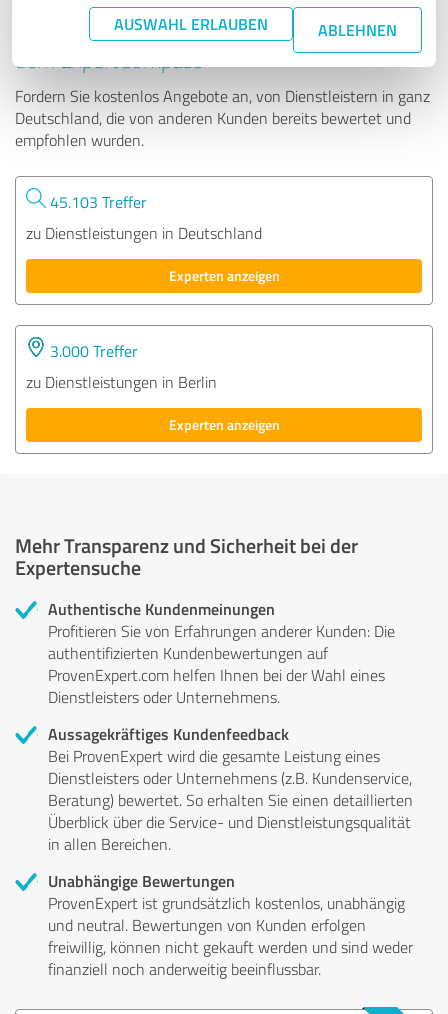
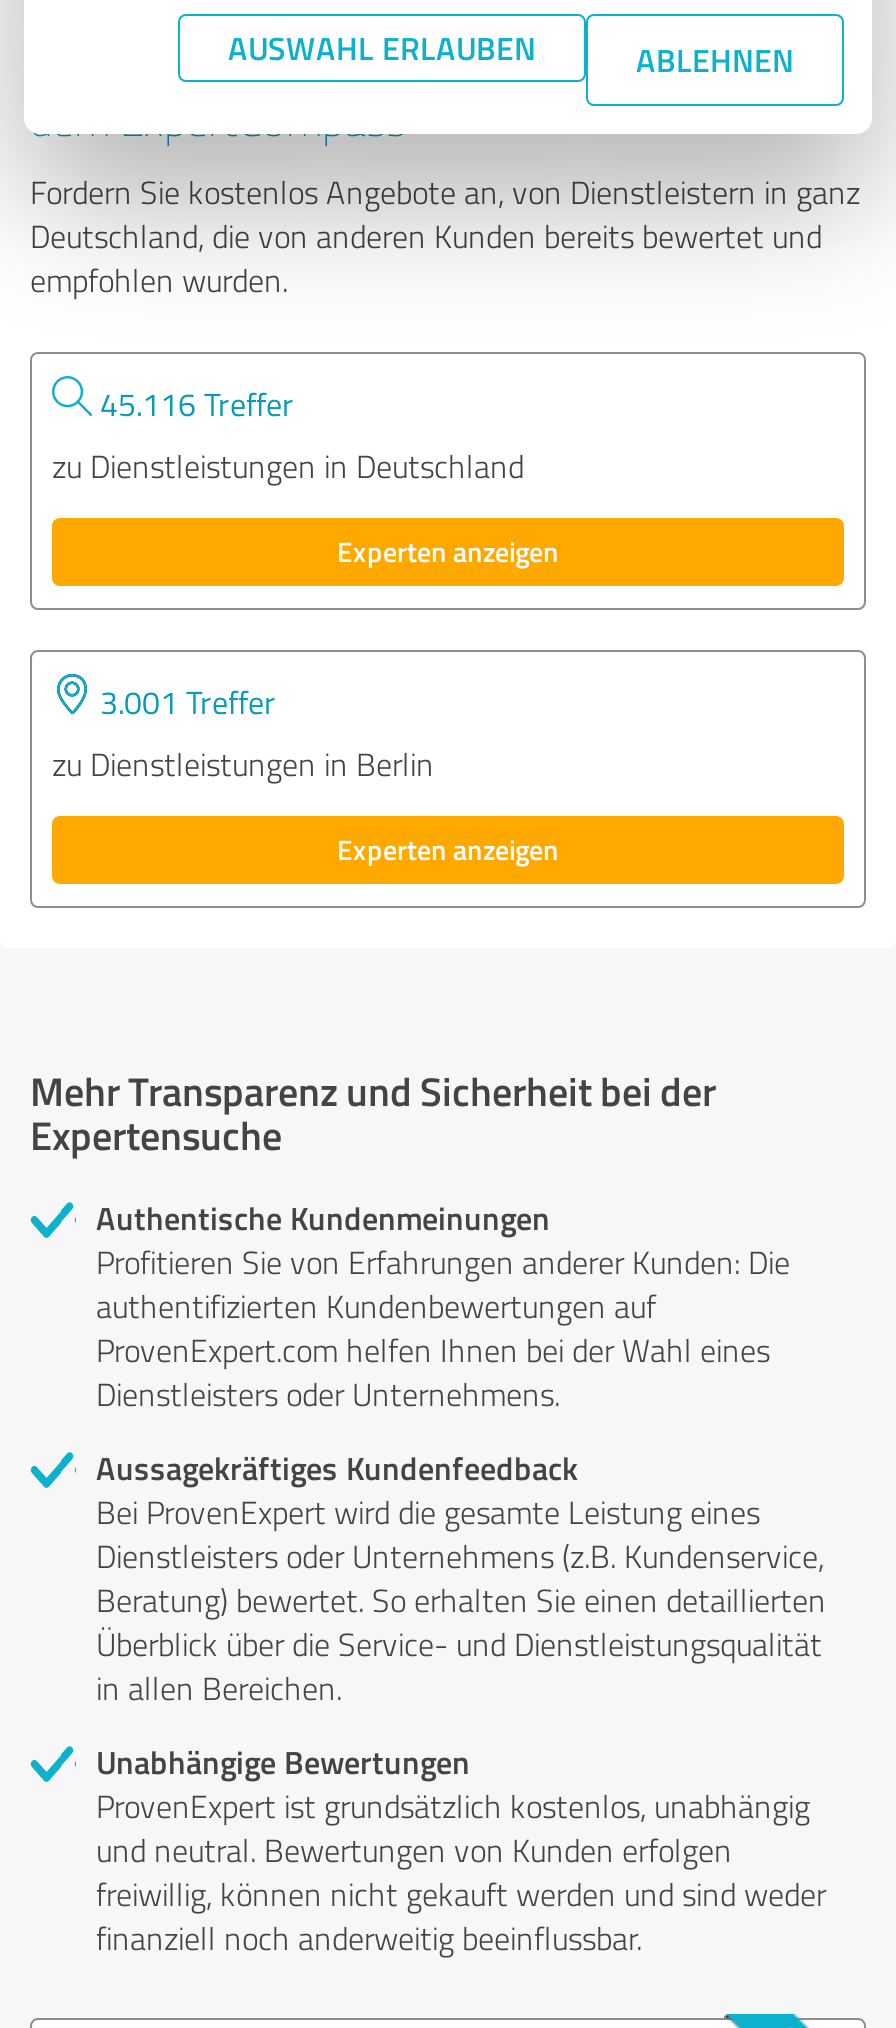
- 45.103 Treffer
+ 45.116 Treffer

- 3.000 Treffer
+ 3.001 Treffer
